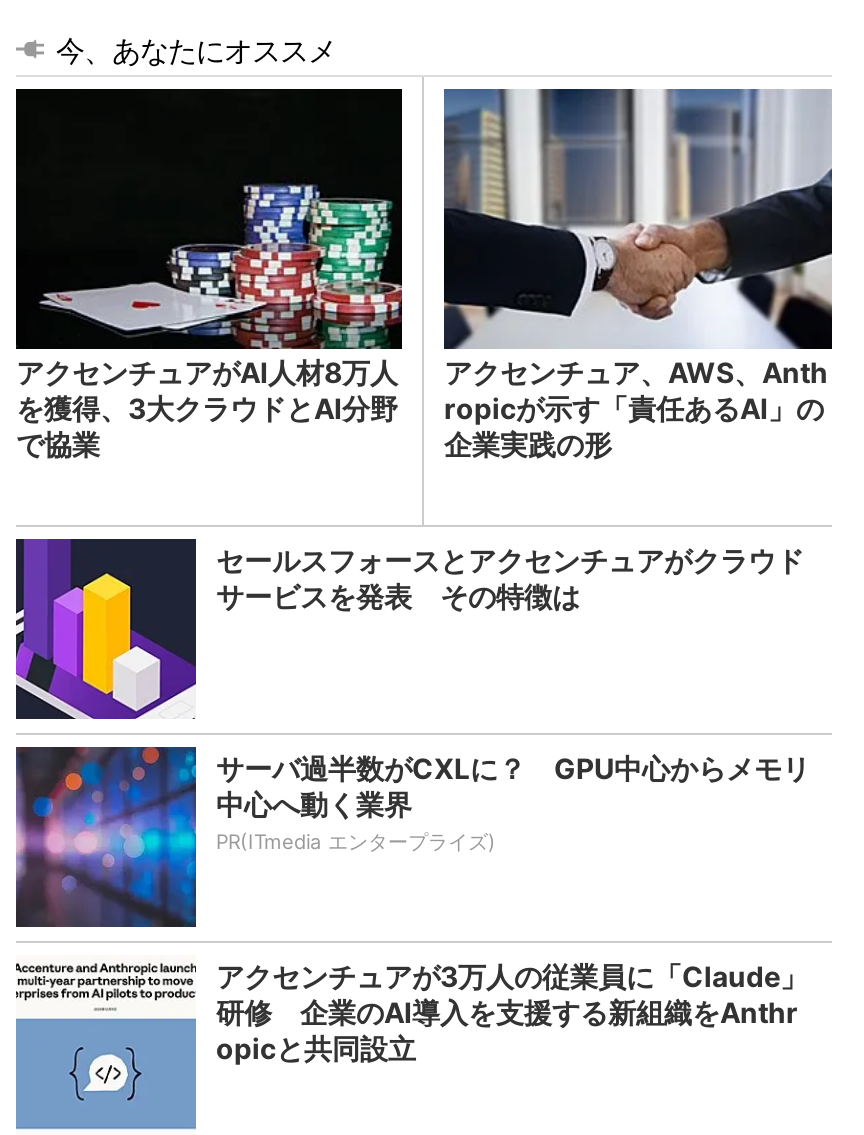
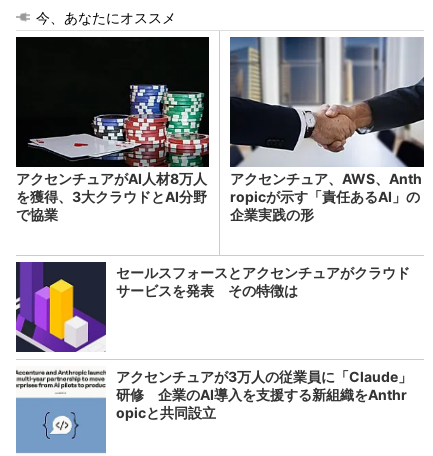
- [image]
- サーバ過半数がCXLに？ GPU中心からメモリ
- 中心へ動く業界
- PR(ITmedia エンタープライズ)
